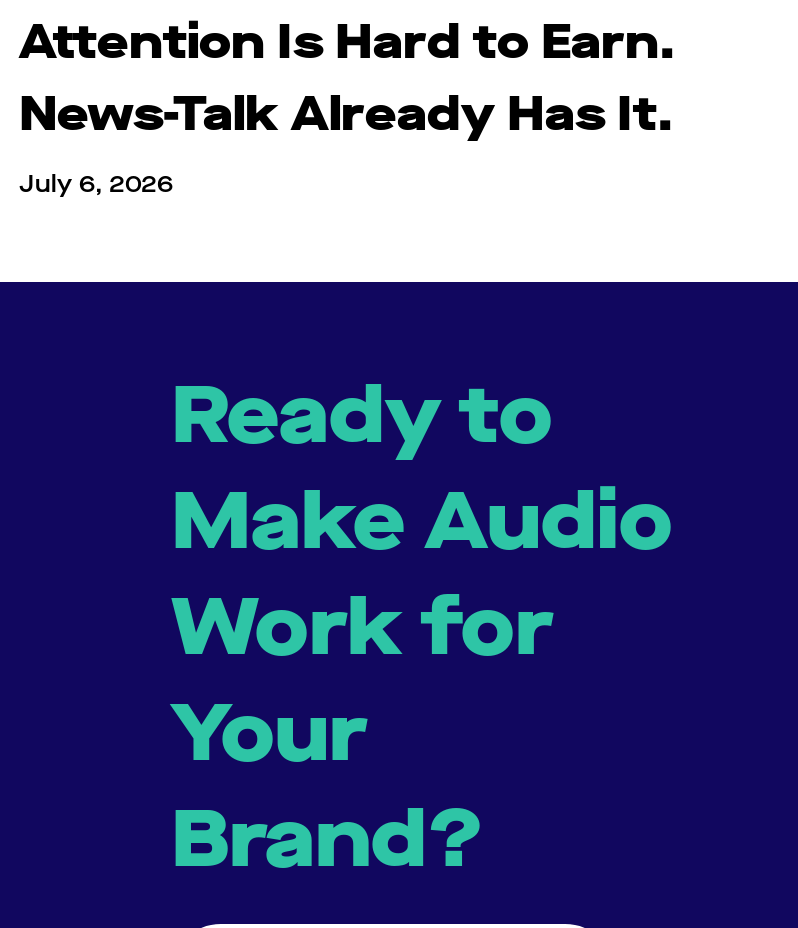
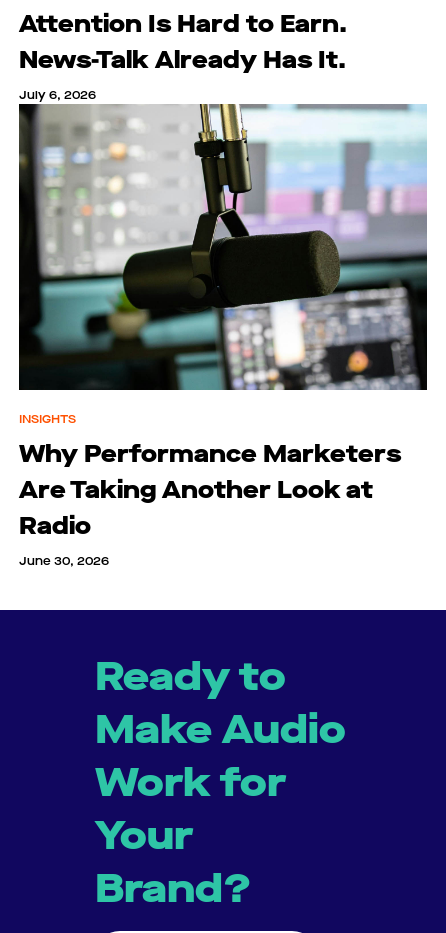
+ [image]
+ INSIGHTS
+ Why Performance Marketers
+ Are Taking Another Look at
+ Radio
+ June 30, 2026
